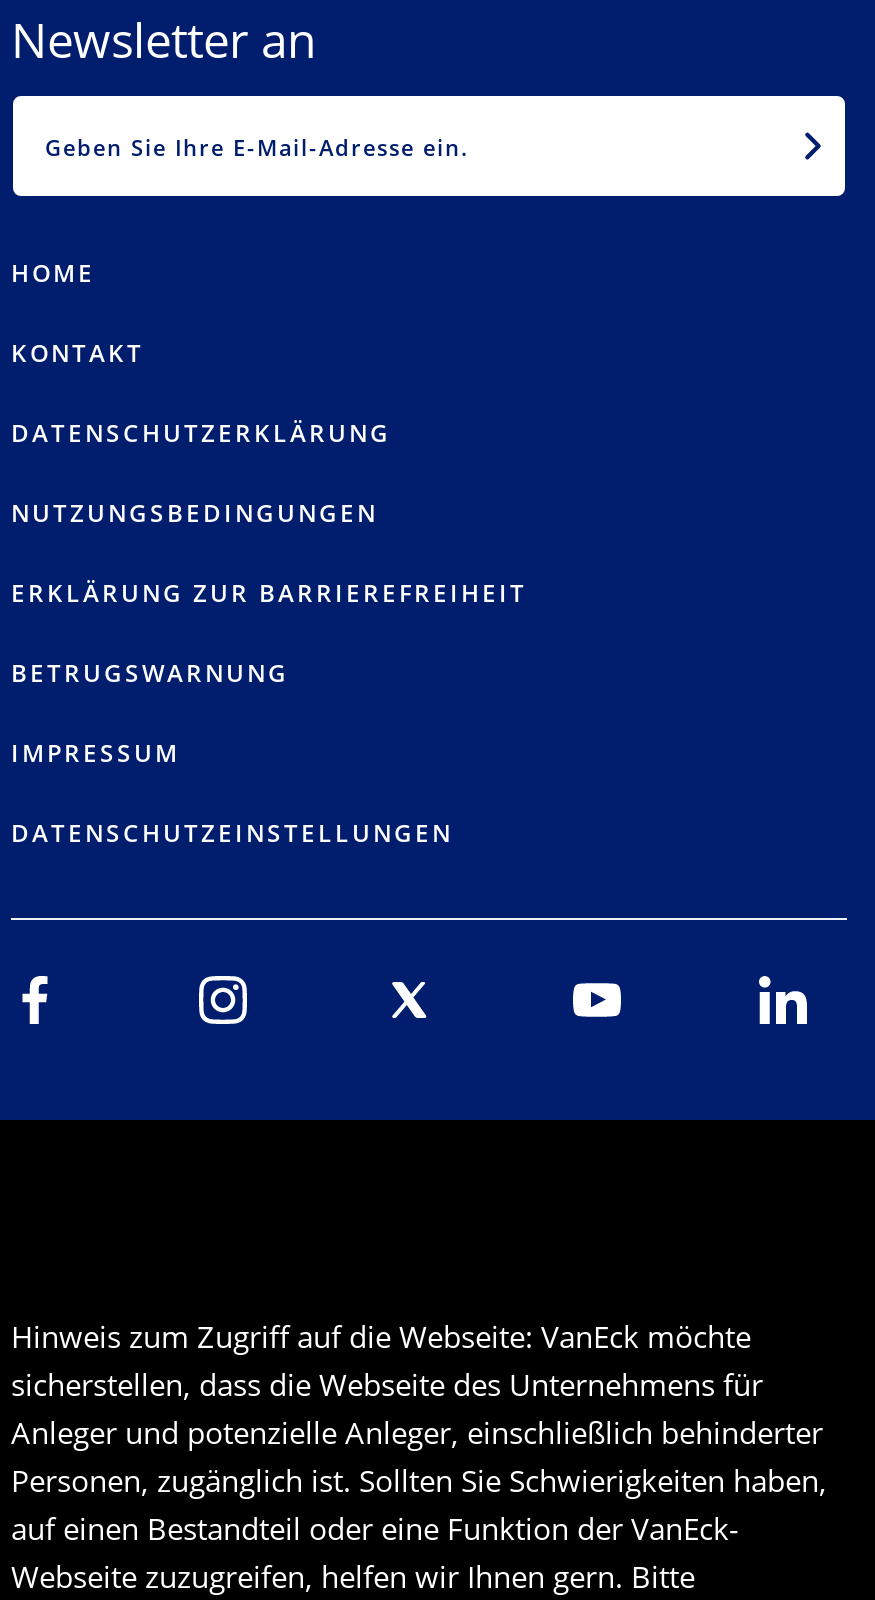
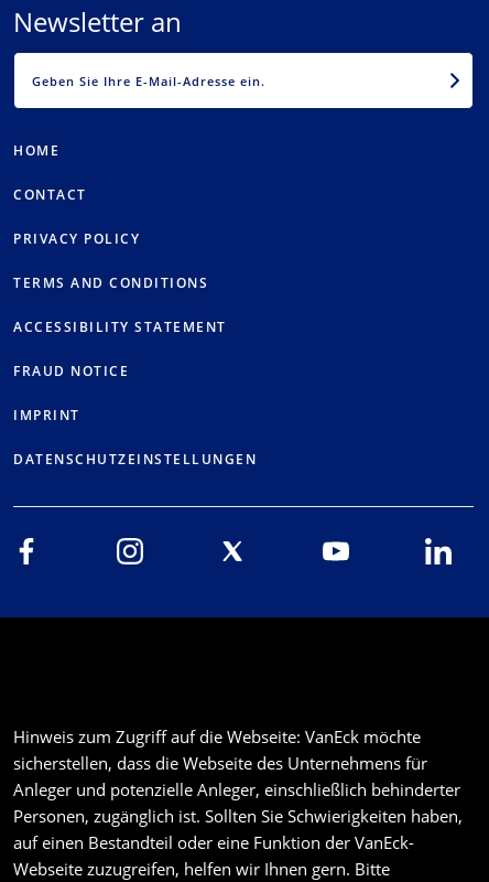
- KONTAKT
+ CONTACT

- DATENSCHUTZERKLÄRUNG
+ PRIVACY POLICY

- NUTZUNGSBEDINGUNGEN
+ TERMS AND CONDITIONS

- ERKLÄRUNG ZUR BARRIEREFREIHEIT
+ ACCESSIBILITY STATEMENT

- BETRUGSWARNUNG
+ FRAUD NOTICE

- IMPRESSUM
+ IMPRINT
